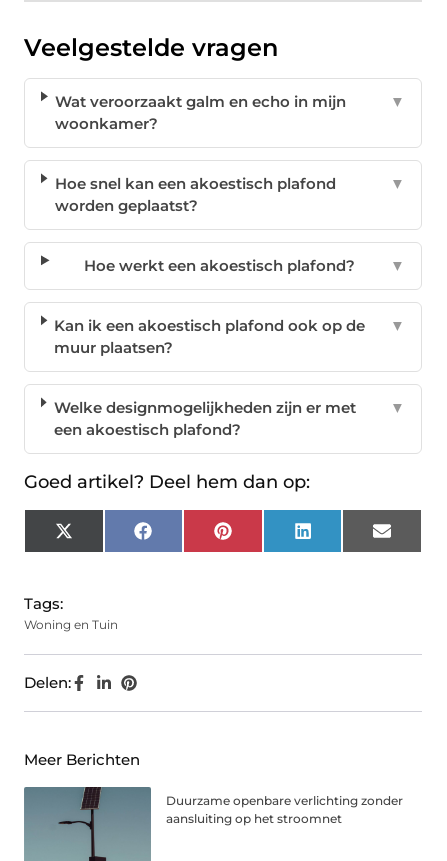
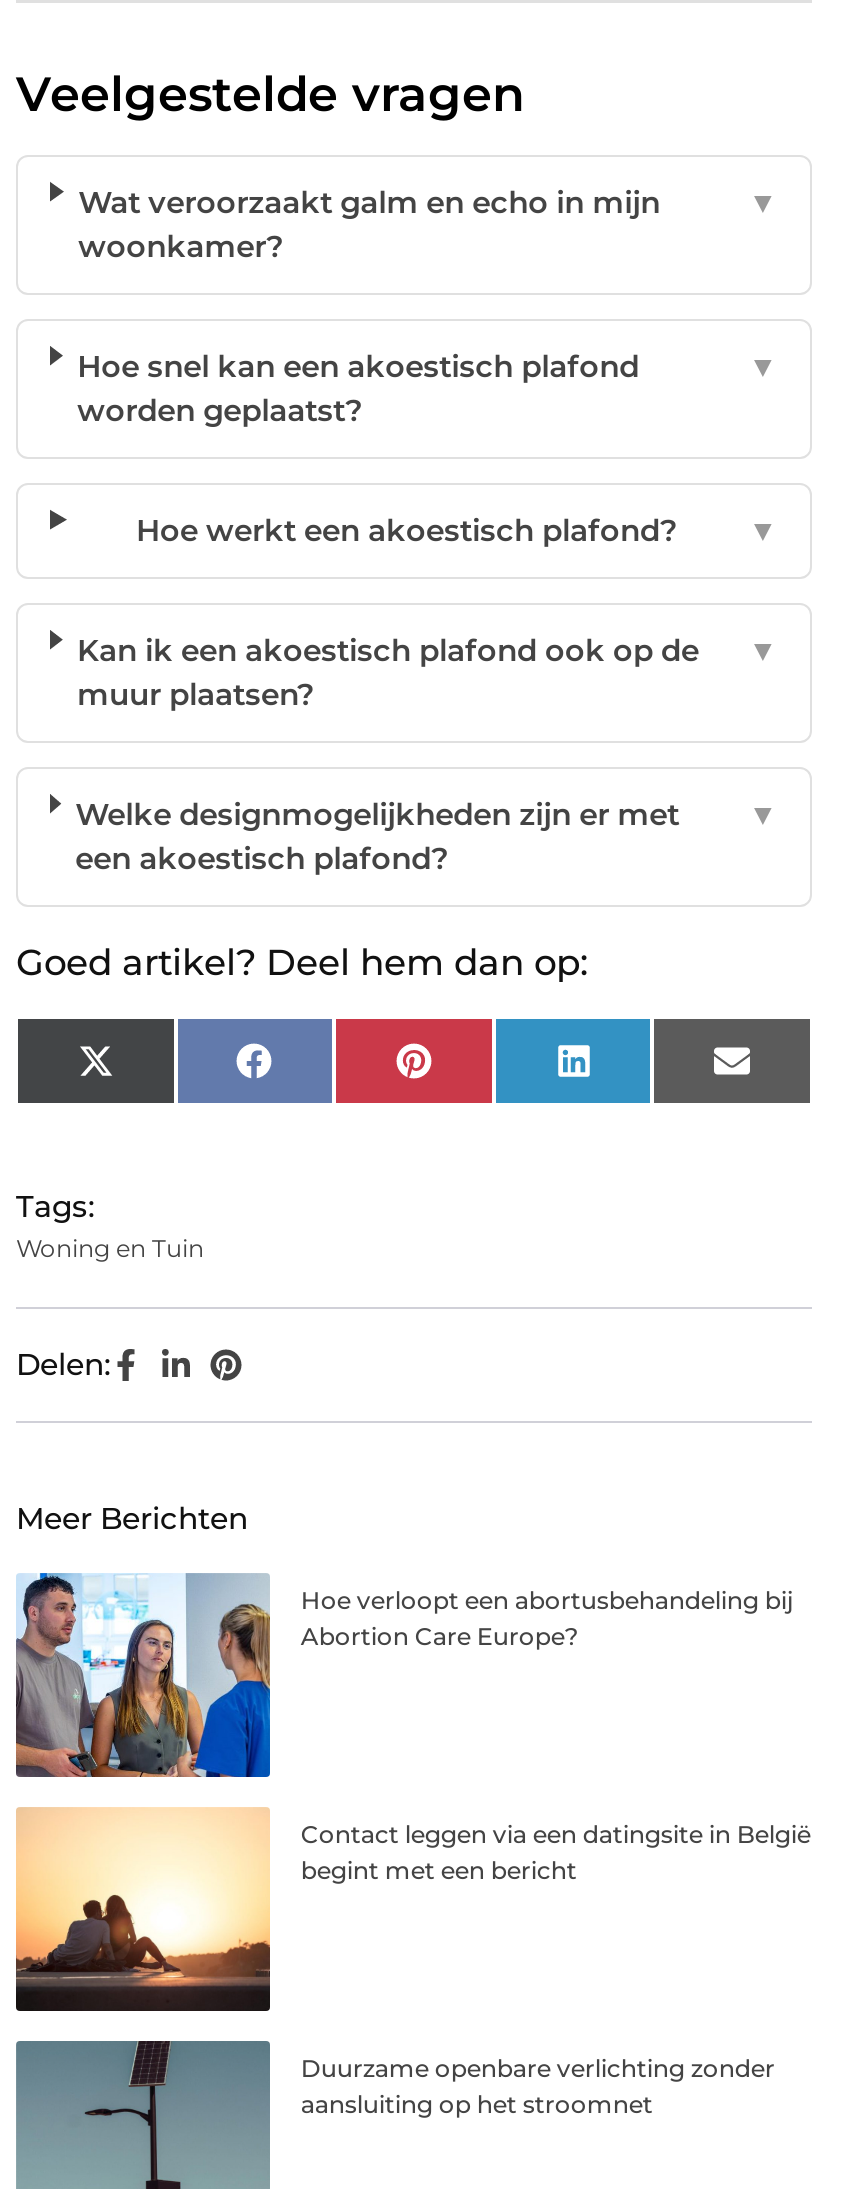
+ [image]
+ Hoe verloopt een abortusbehandeling bij
+ Abortion Care Europe?

+ [image]
+ Contact leggen via een datingsite in België
+ begint met een bericht
